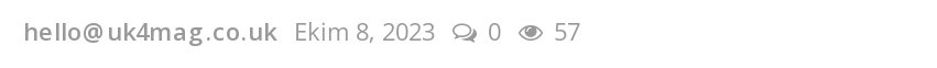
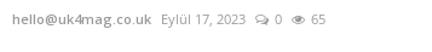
- hello@uk4mag.co.uk Ekim 8, 2023
+ hello@uk4mag.co.uk Eylül 17, 2023

- 57
+ 65
